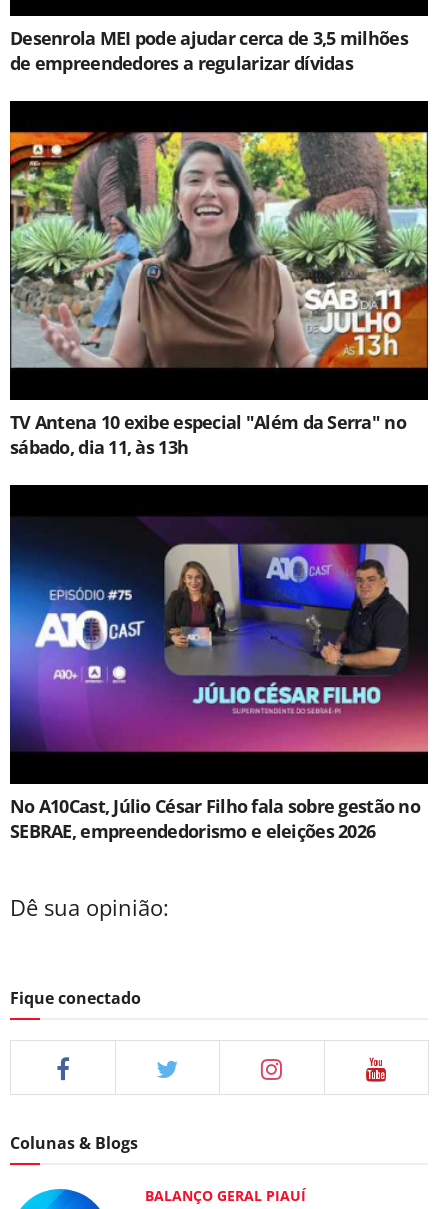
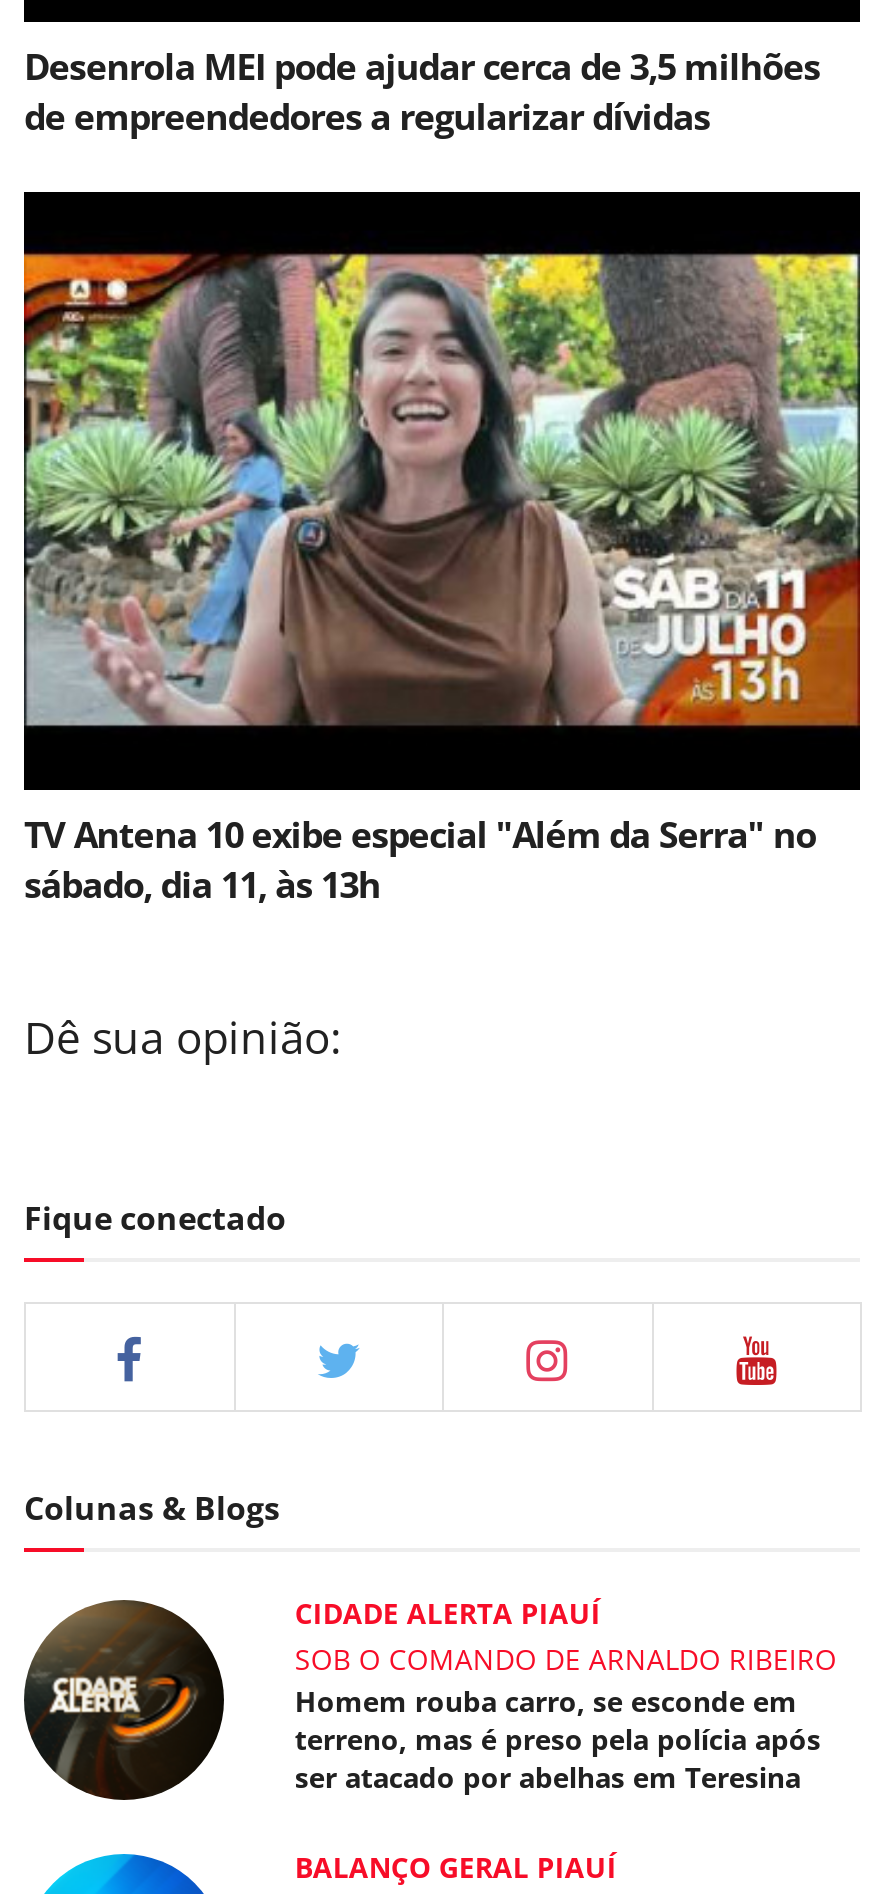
- [image]

- No A10Cast, Júlio César Filho fala sobre gestão no
- SEBRAE, empreendedorismo e eleições 2026

moved up: Dê sua opinião: | Fique conectado | Colunas & Blogs

+ [image]
+ CIDADE ALERTA PIAUÍ
+ SOB O COMANDO DE ARNALDO RIBEIRO
+ Homem rouba carro, se esconde em
+ terreno, mas é preso pela polícia após
+ ser atacado por abelhas em Teresina
